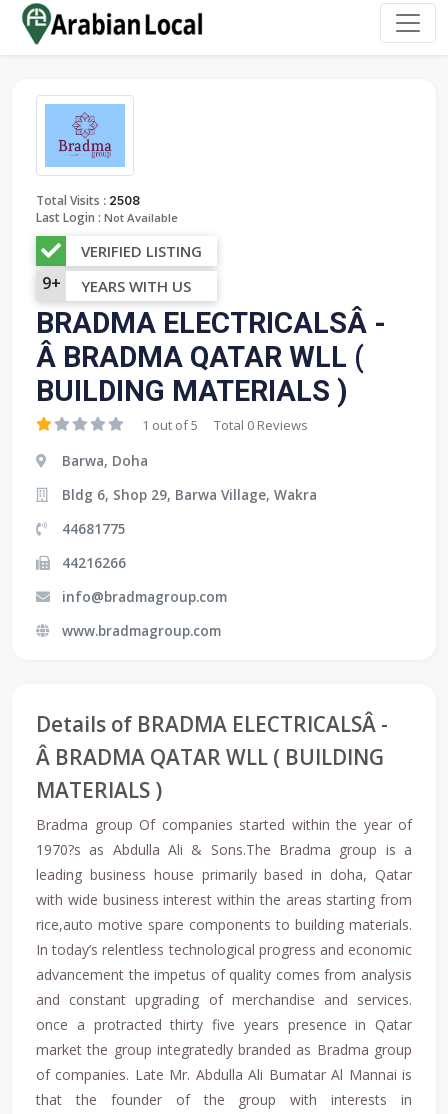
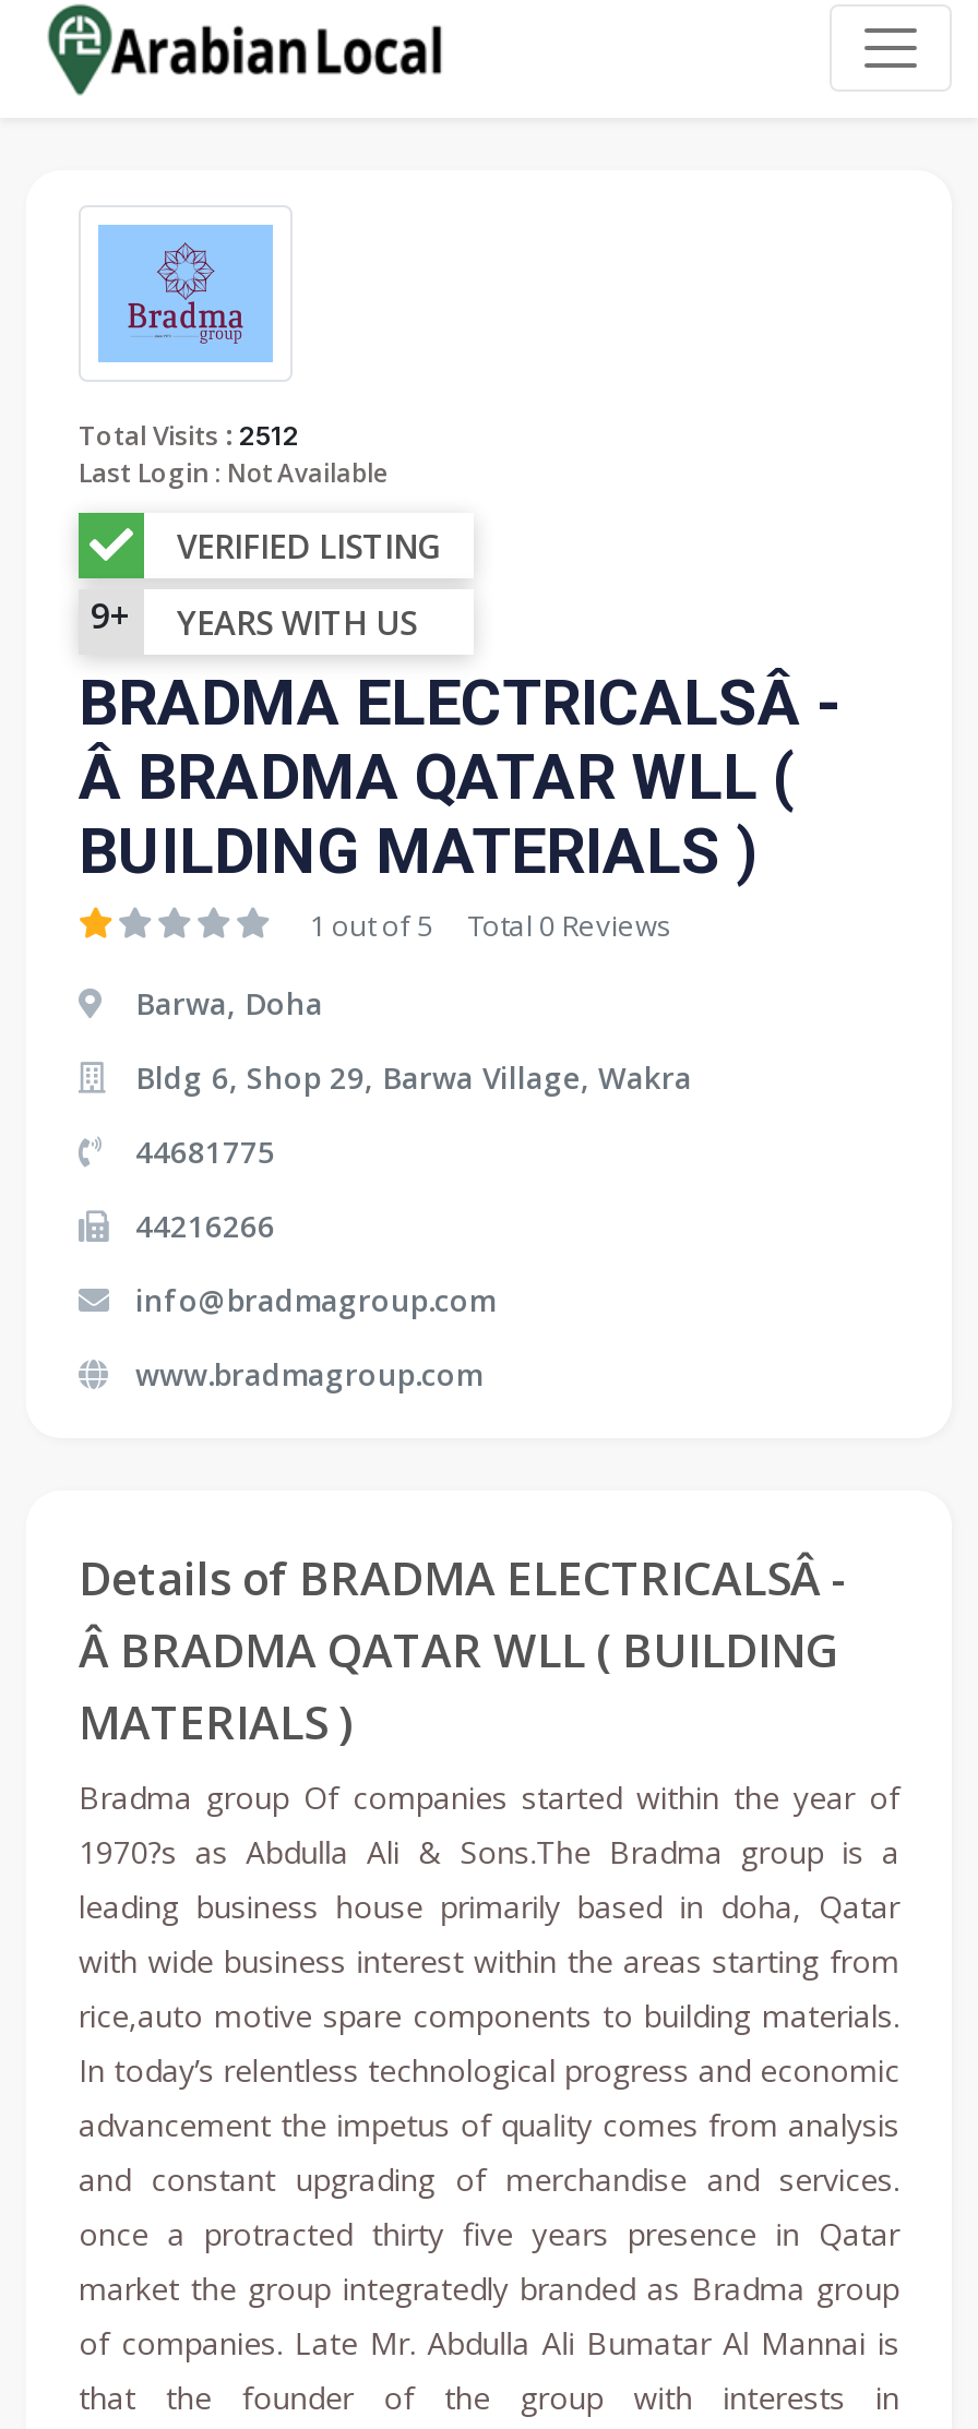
- Total Visits: 2508
+ Total Visits: 2512
